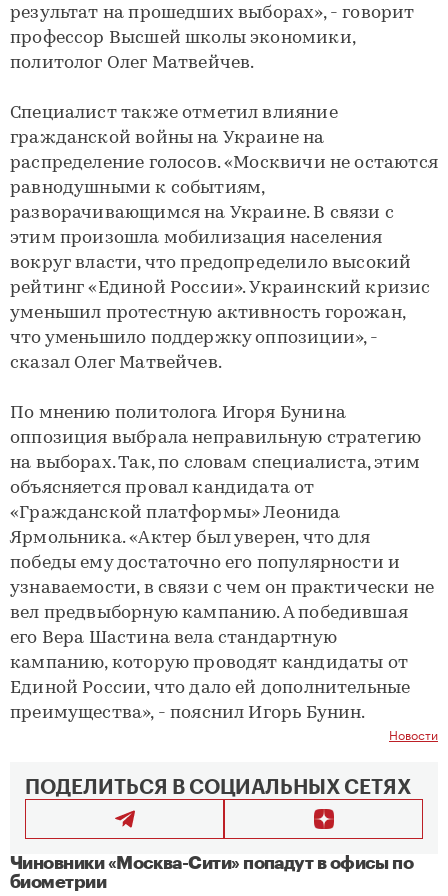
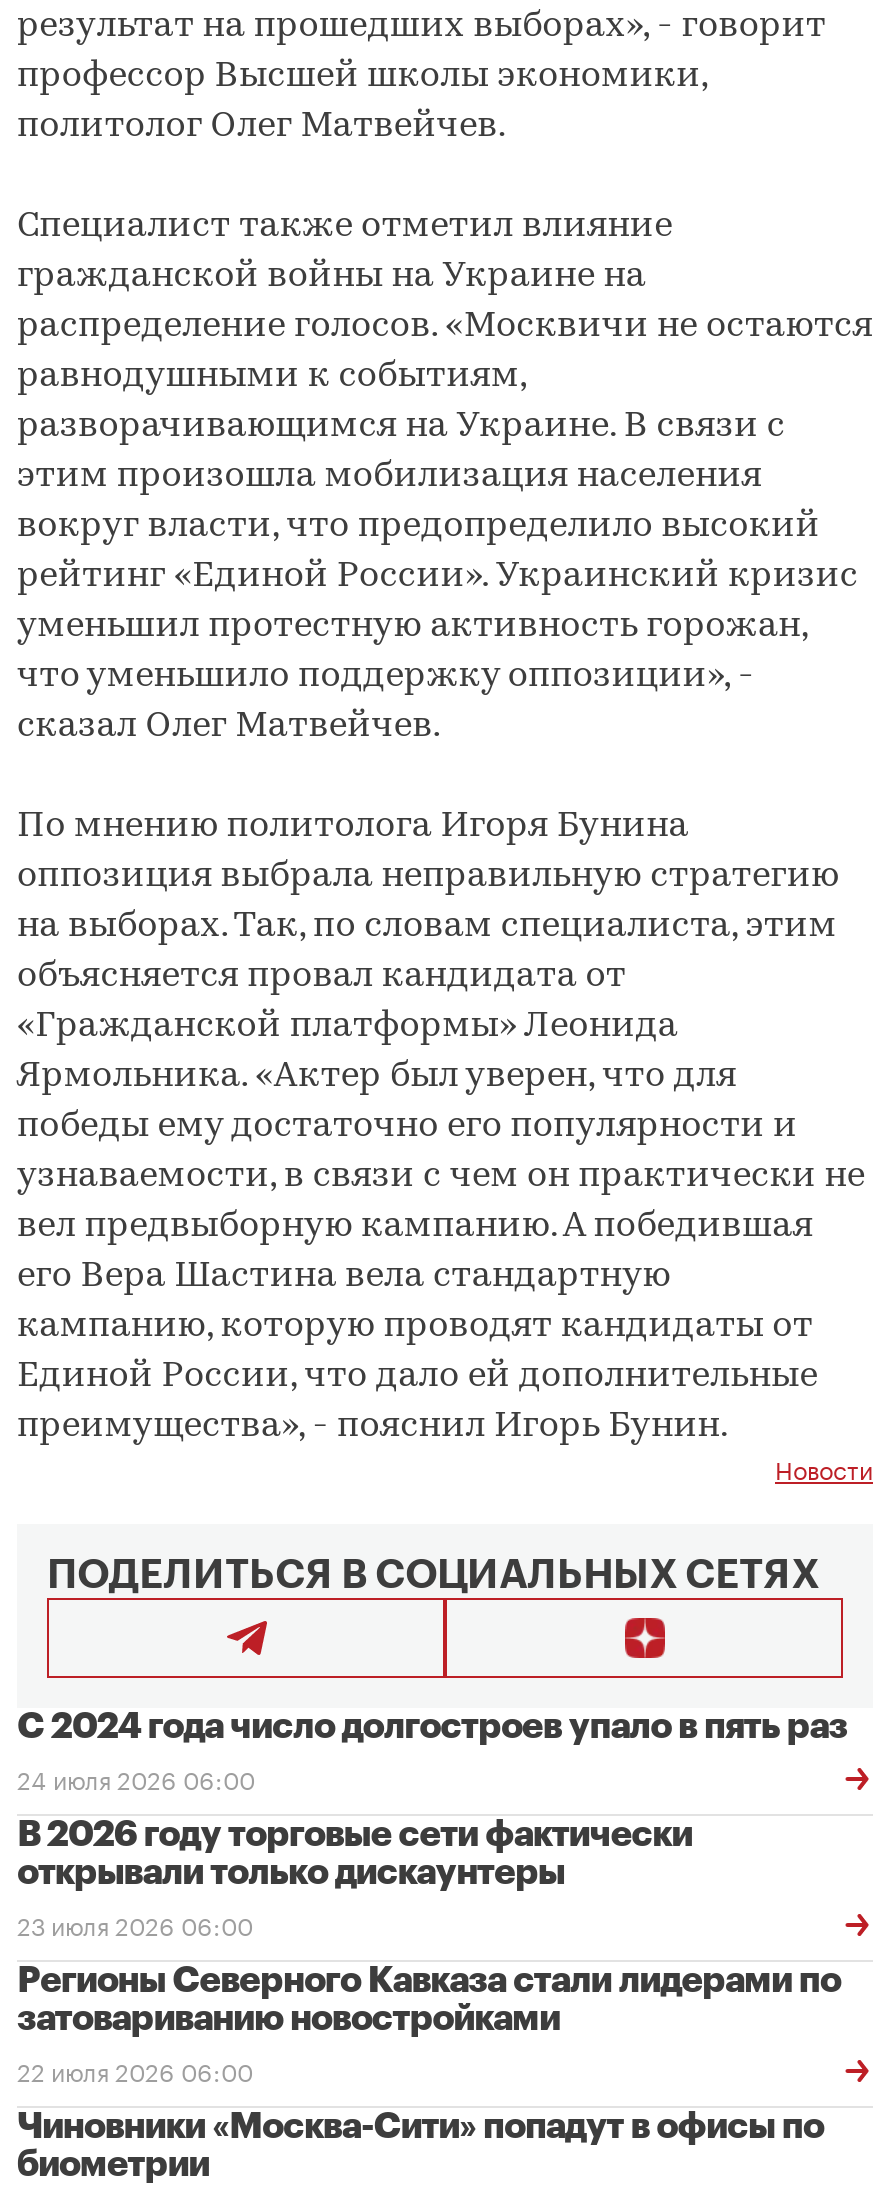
+ С 2024 года число долгостроев упало в пять раз
+ 24 июля 2026 06:00
+ В 2026 году торговые сети фактически
+ открывали только дискаунтеры
+ 23 июля 2026 06:00
+ Регионы Северного Кавказа стали лидерами по
+ затовариванию новостройками
+ 22 июля 2026 06:00
